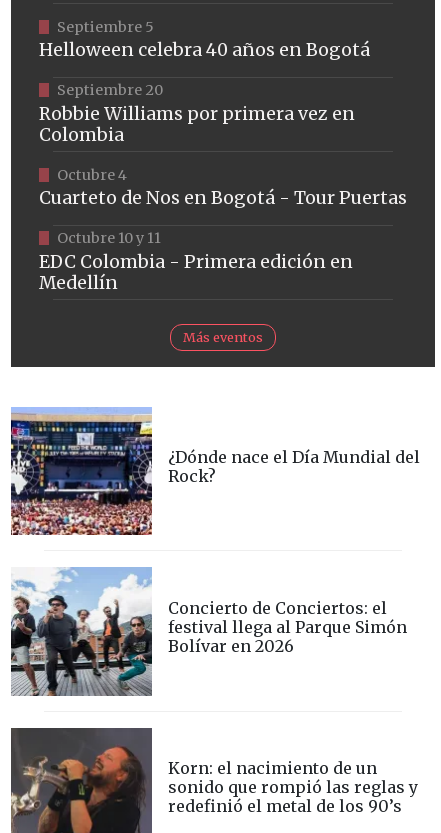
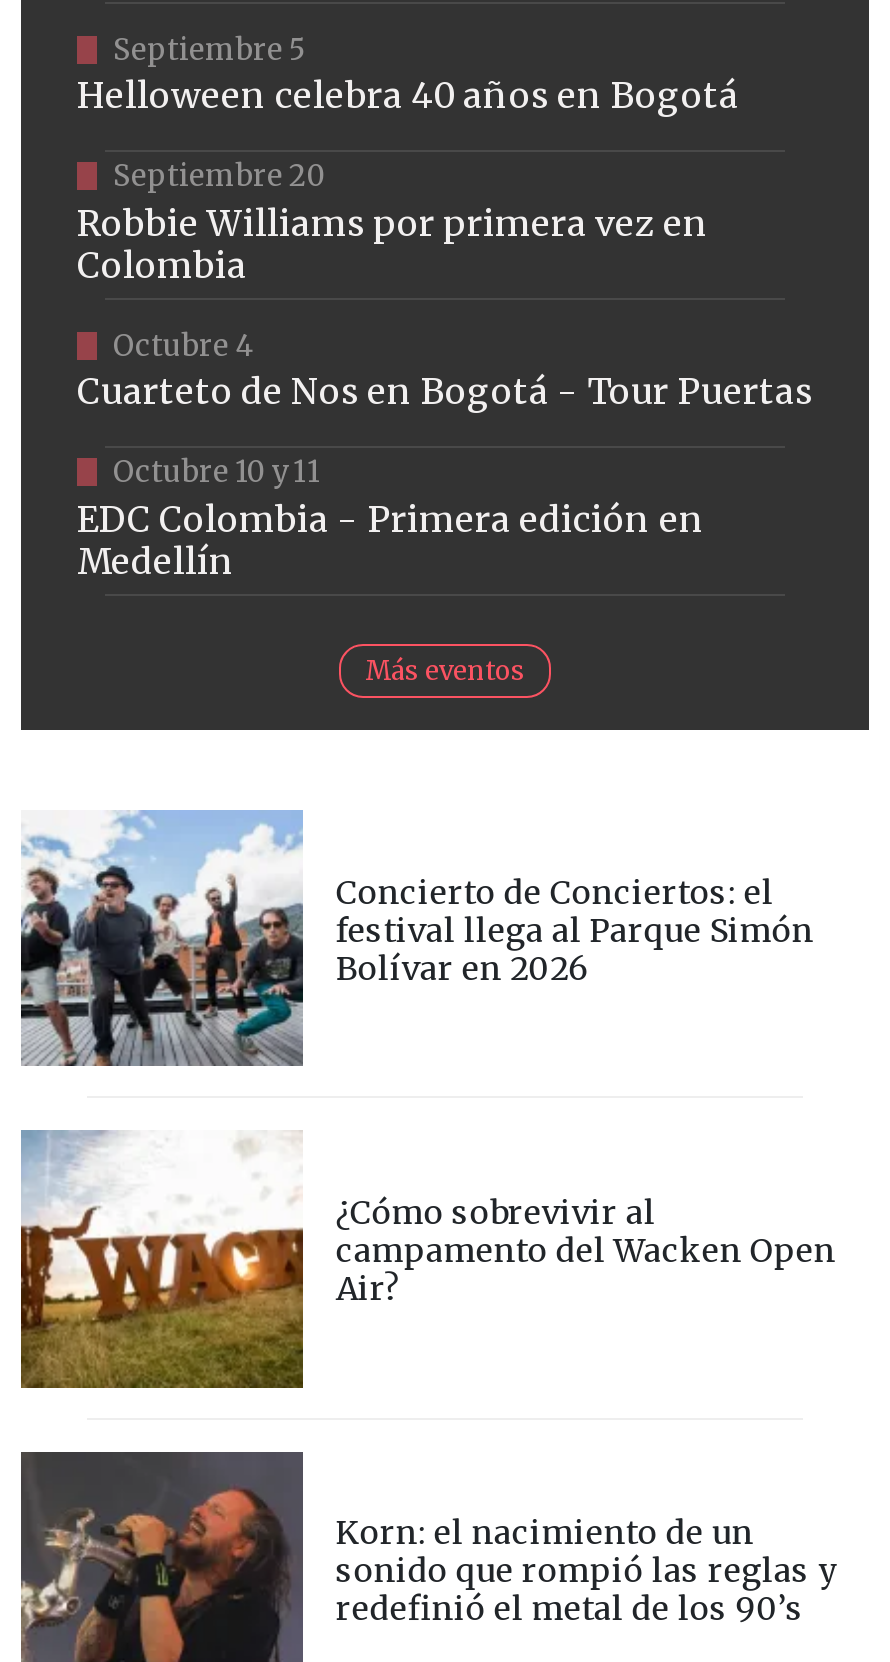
- [image]
- ¿Dónde nace el Día Mundial del
- Rock?

moved up: [image] | Concierto de Conciertos: el | festival llega al Parque Simón | Bolívar en 2026

+ [image]
+ ¿Cómo sobrevivir al
+ campamento del Wacken Open
+ Air?
